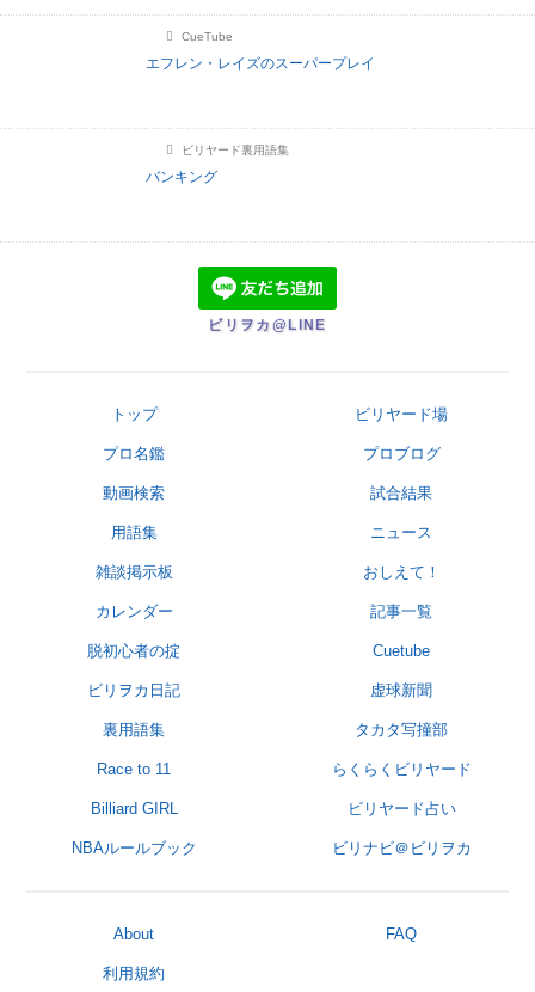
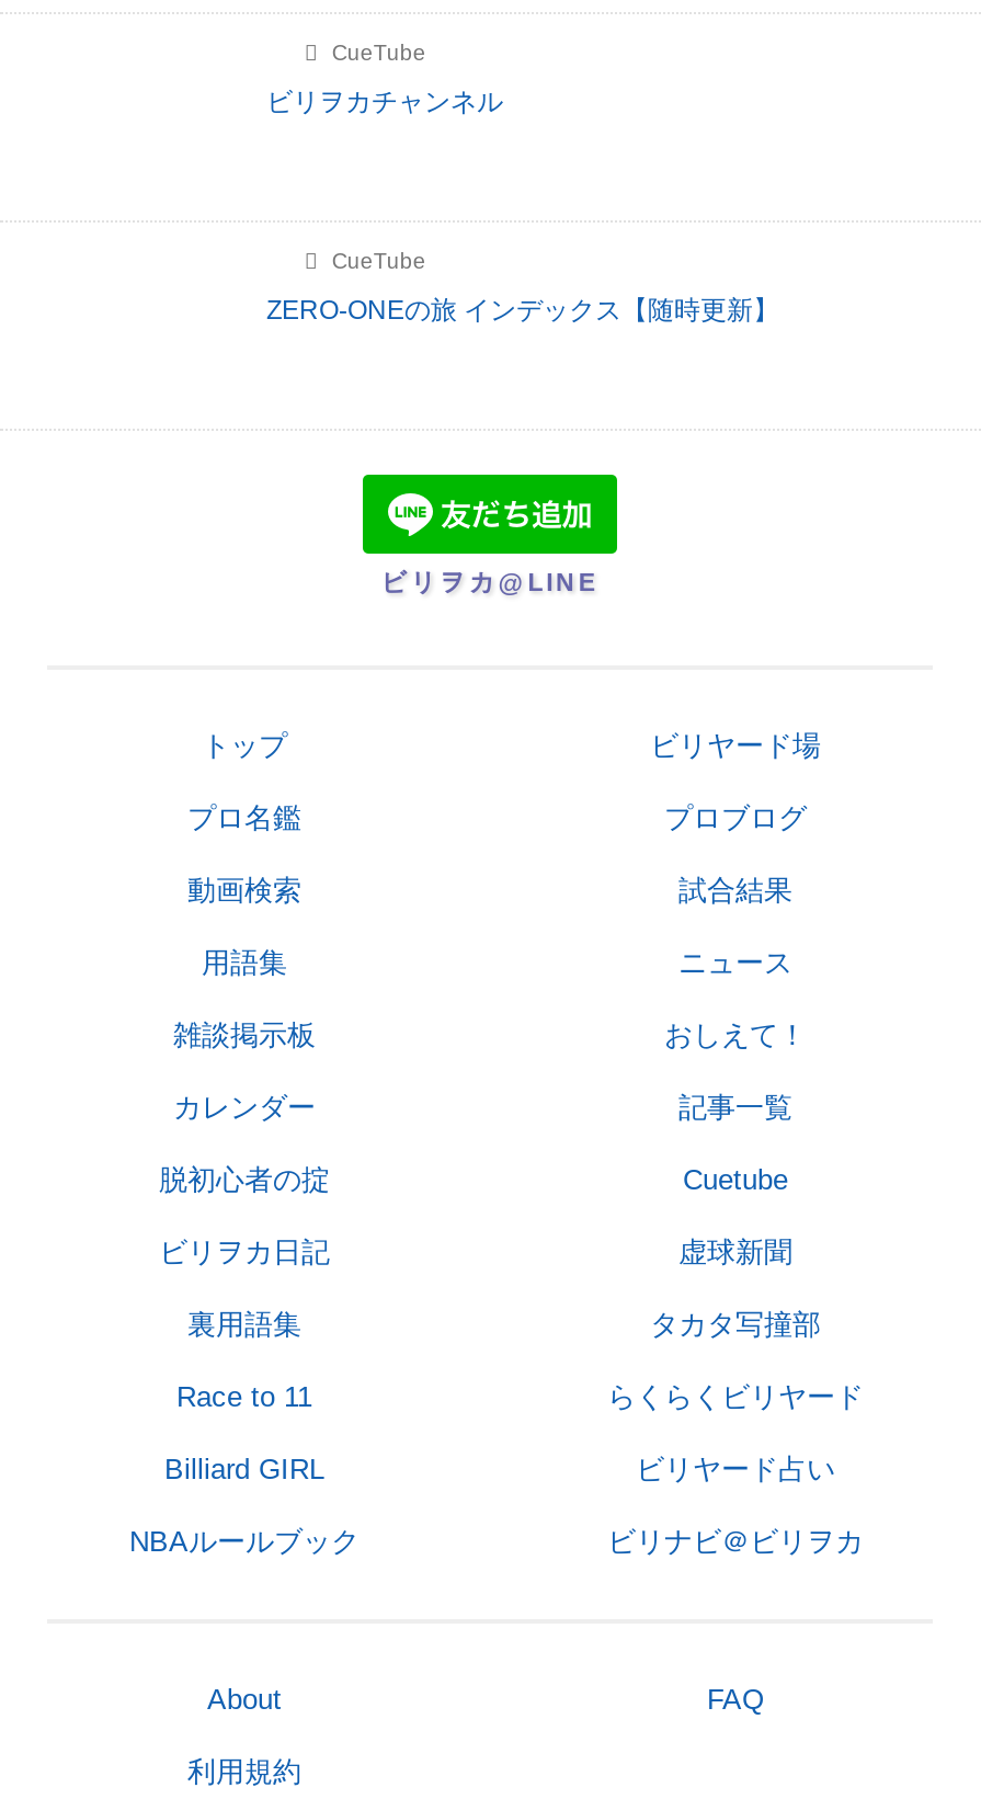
- エフレン・レイズのスーパープレイ
+ ビリヲカチャンネル

- ビリヤード裏用語集
+ CueTube

- バンキング
+ ZERO-ONEの旅 インデックス【随時更新】
